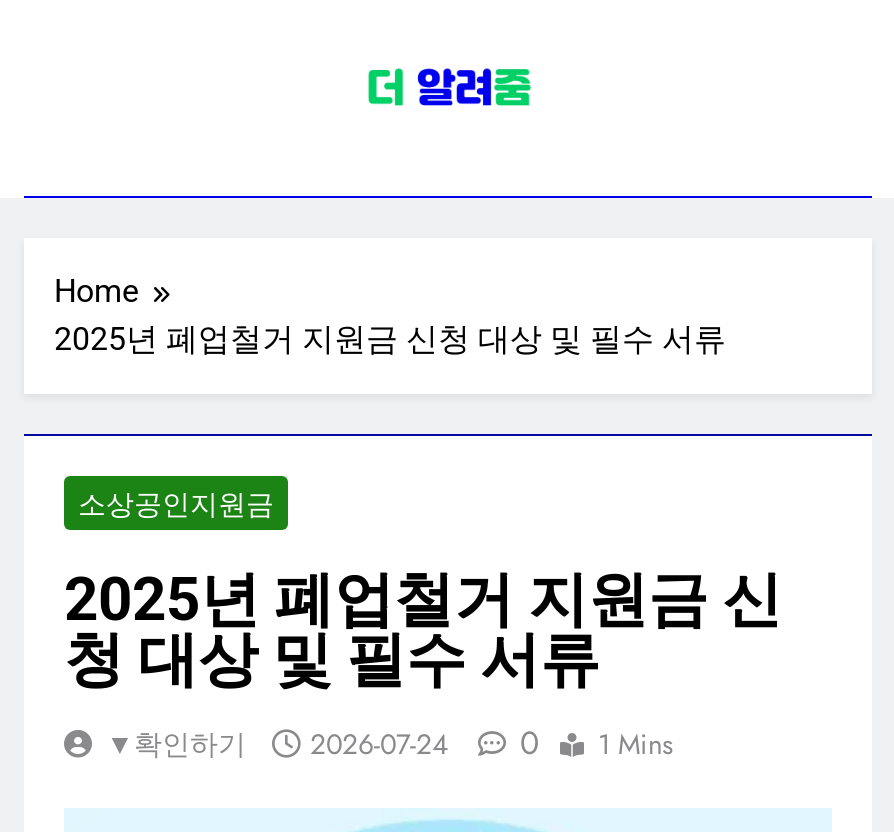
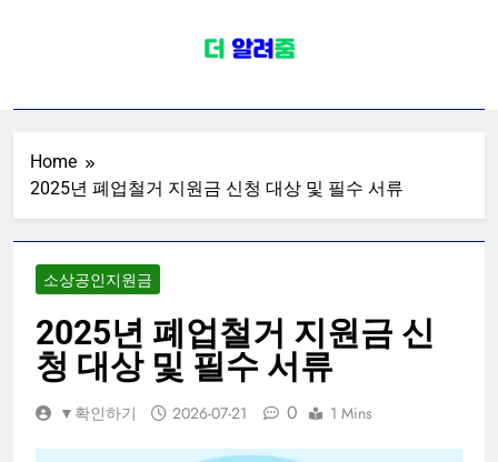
- 2026-07-24
+ 2026-07-21
